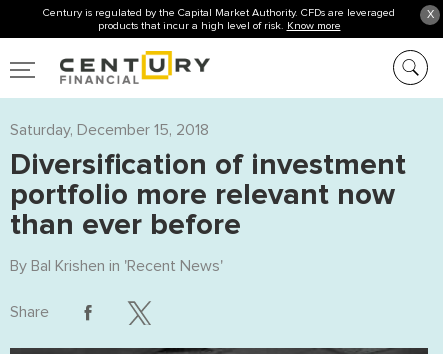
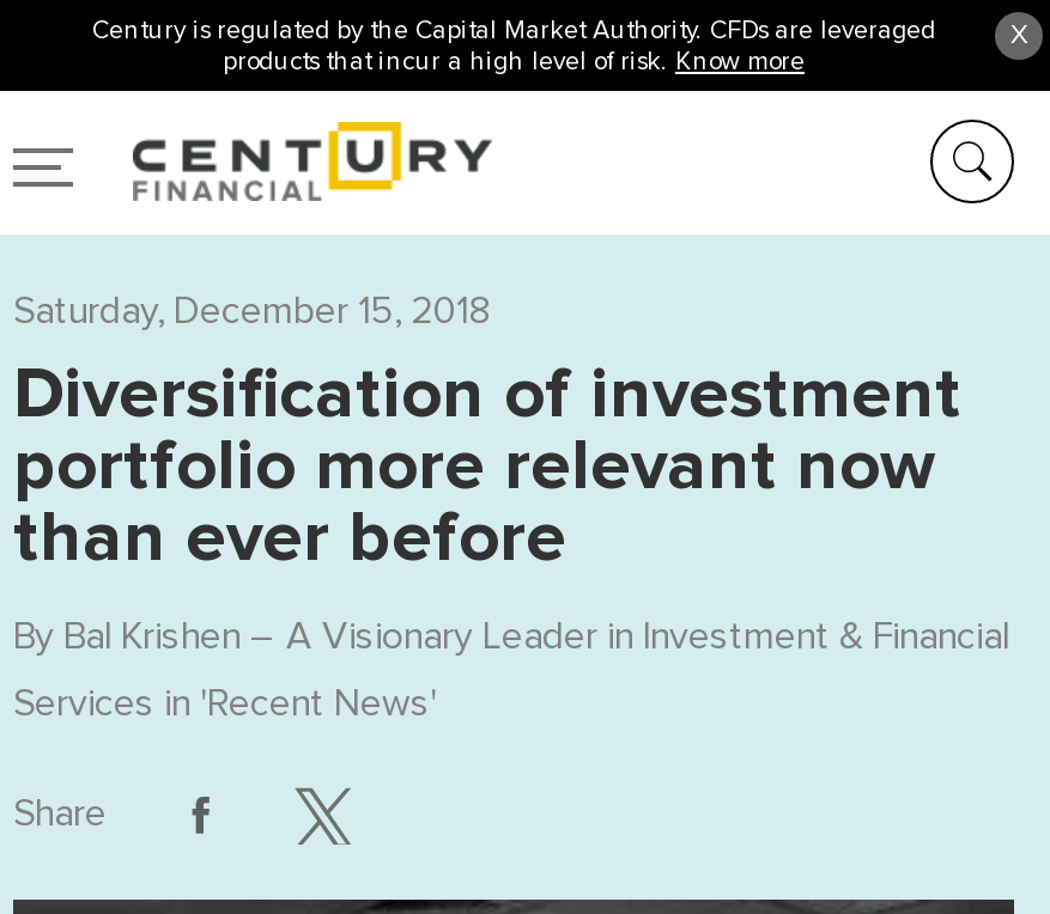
- By Bal Krishen in ' Recent News'
+ By Bal Krishen – A Visionary Leader in Investment & Financial
+ Services in ' Recent News'
